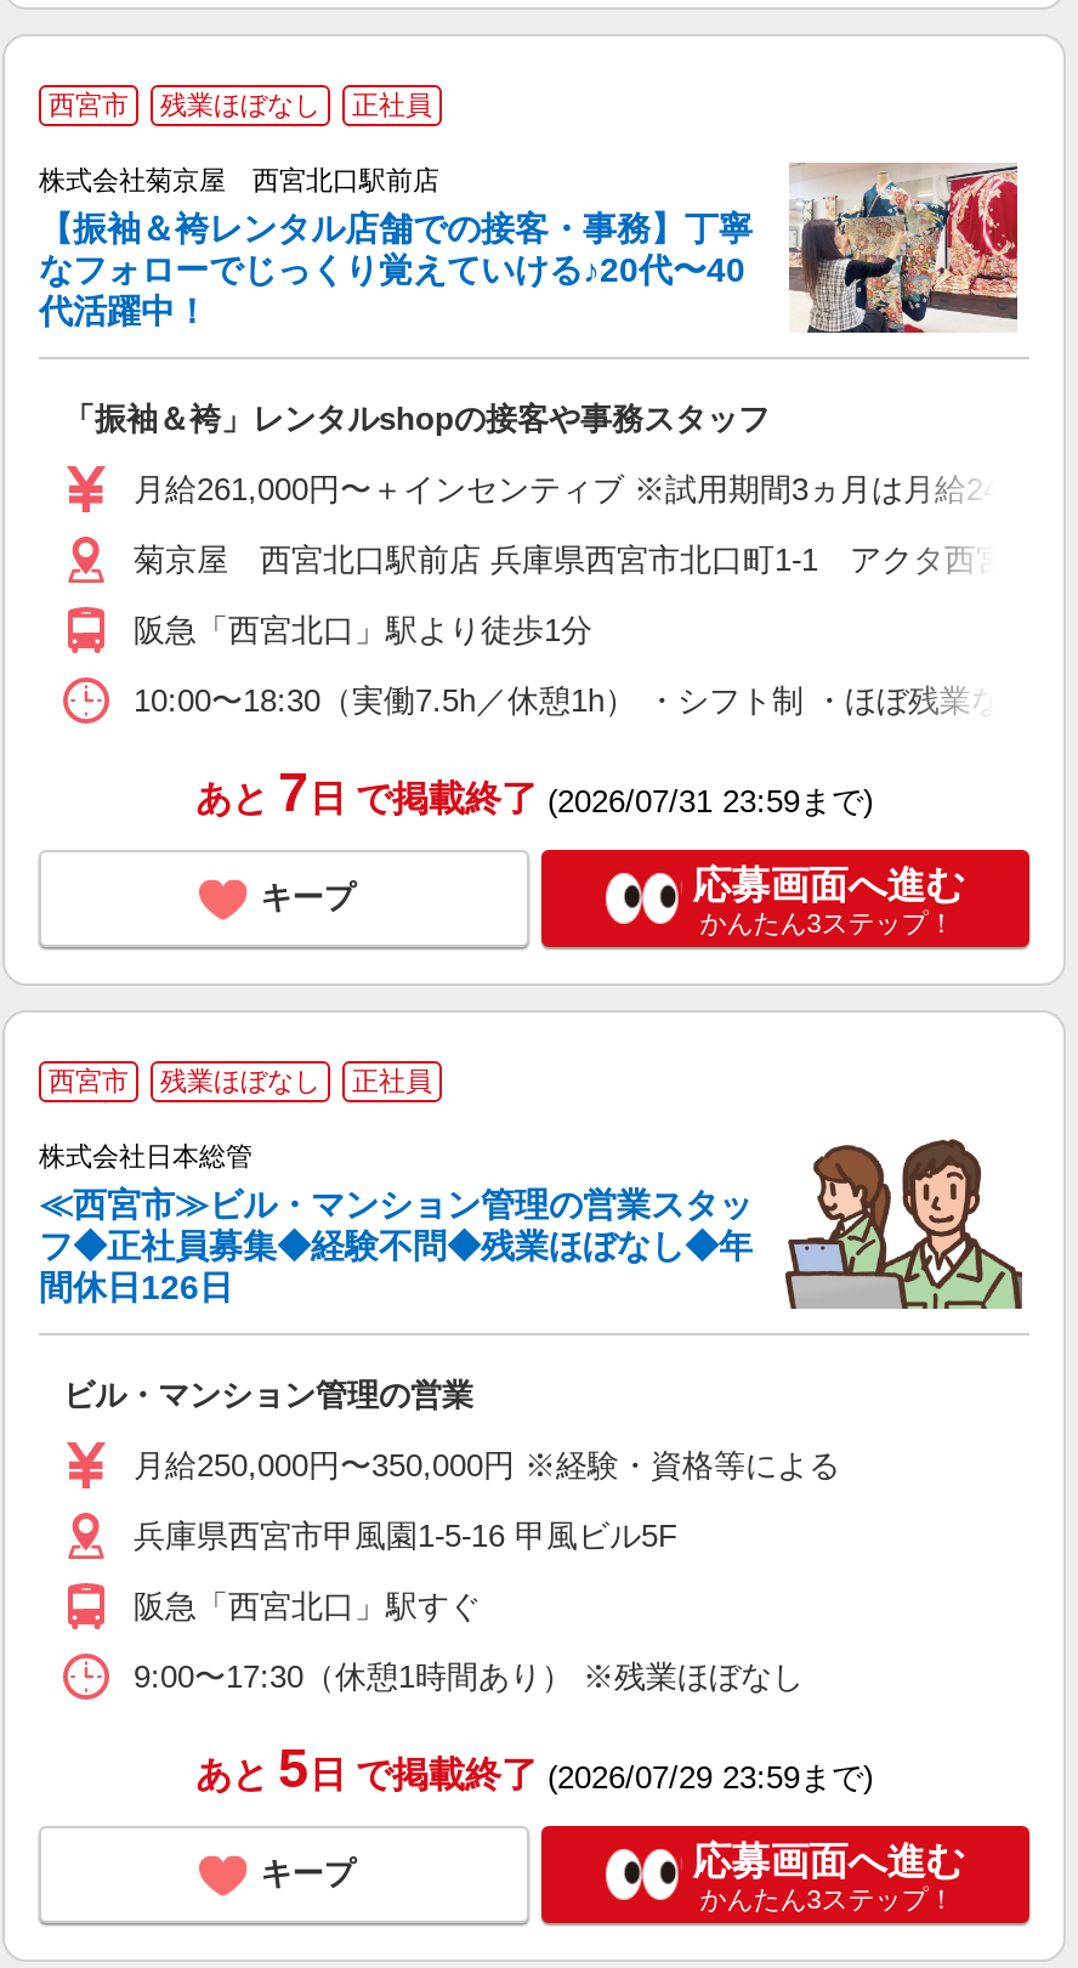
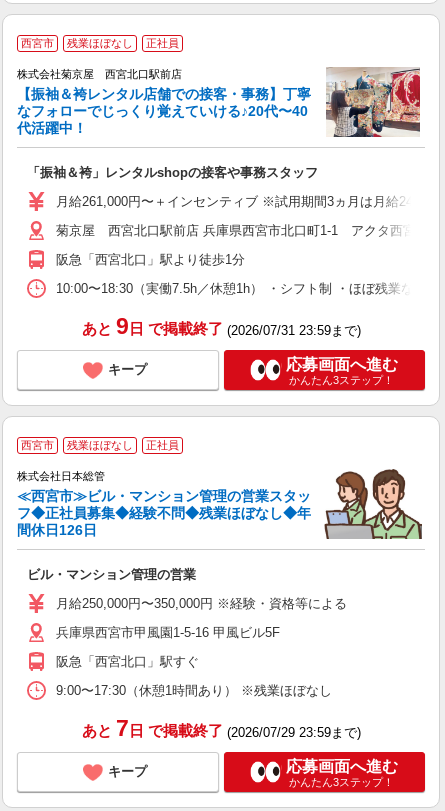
- あと 7日 で掲載終了(2026/07/31 23:59まで)
+ あと 9日 で掲載終了(2026/07/31 23:59まで)

- あと 5日 で掲載終了(2026/07/29 23:59まで)
+ あと 7日 で掲載終了(2026/07/29 23:59まで)
